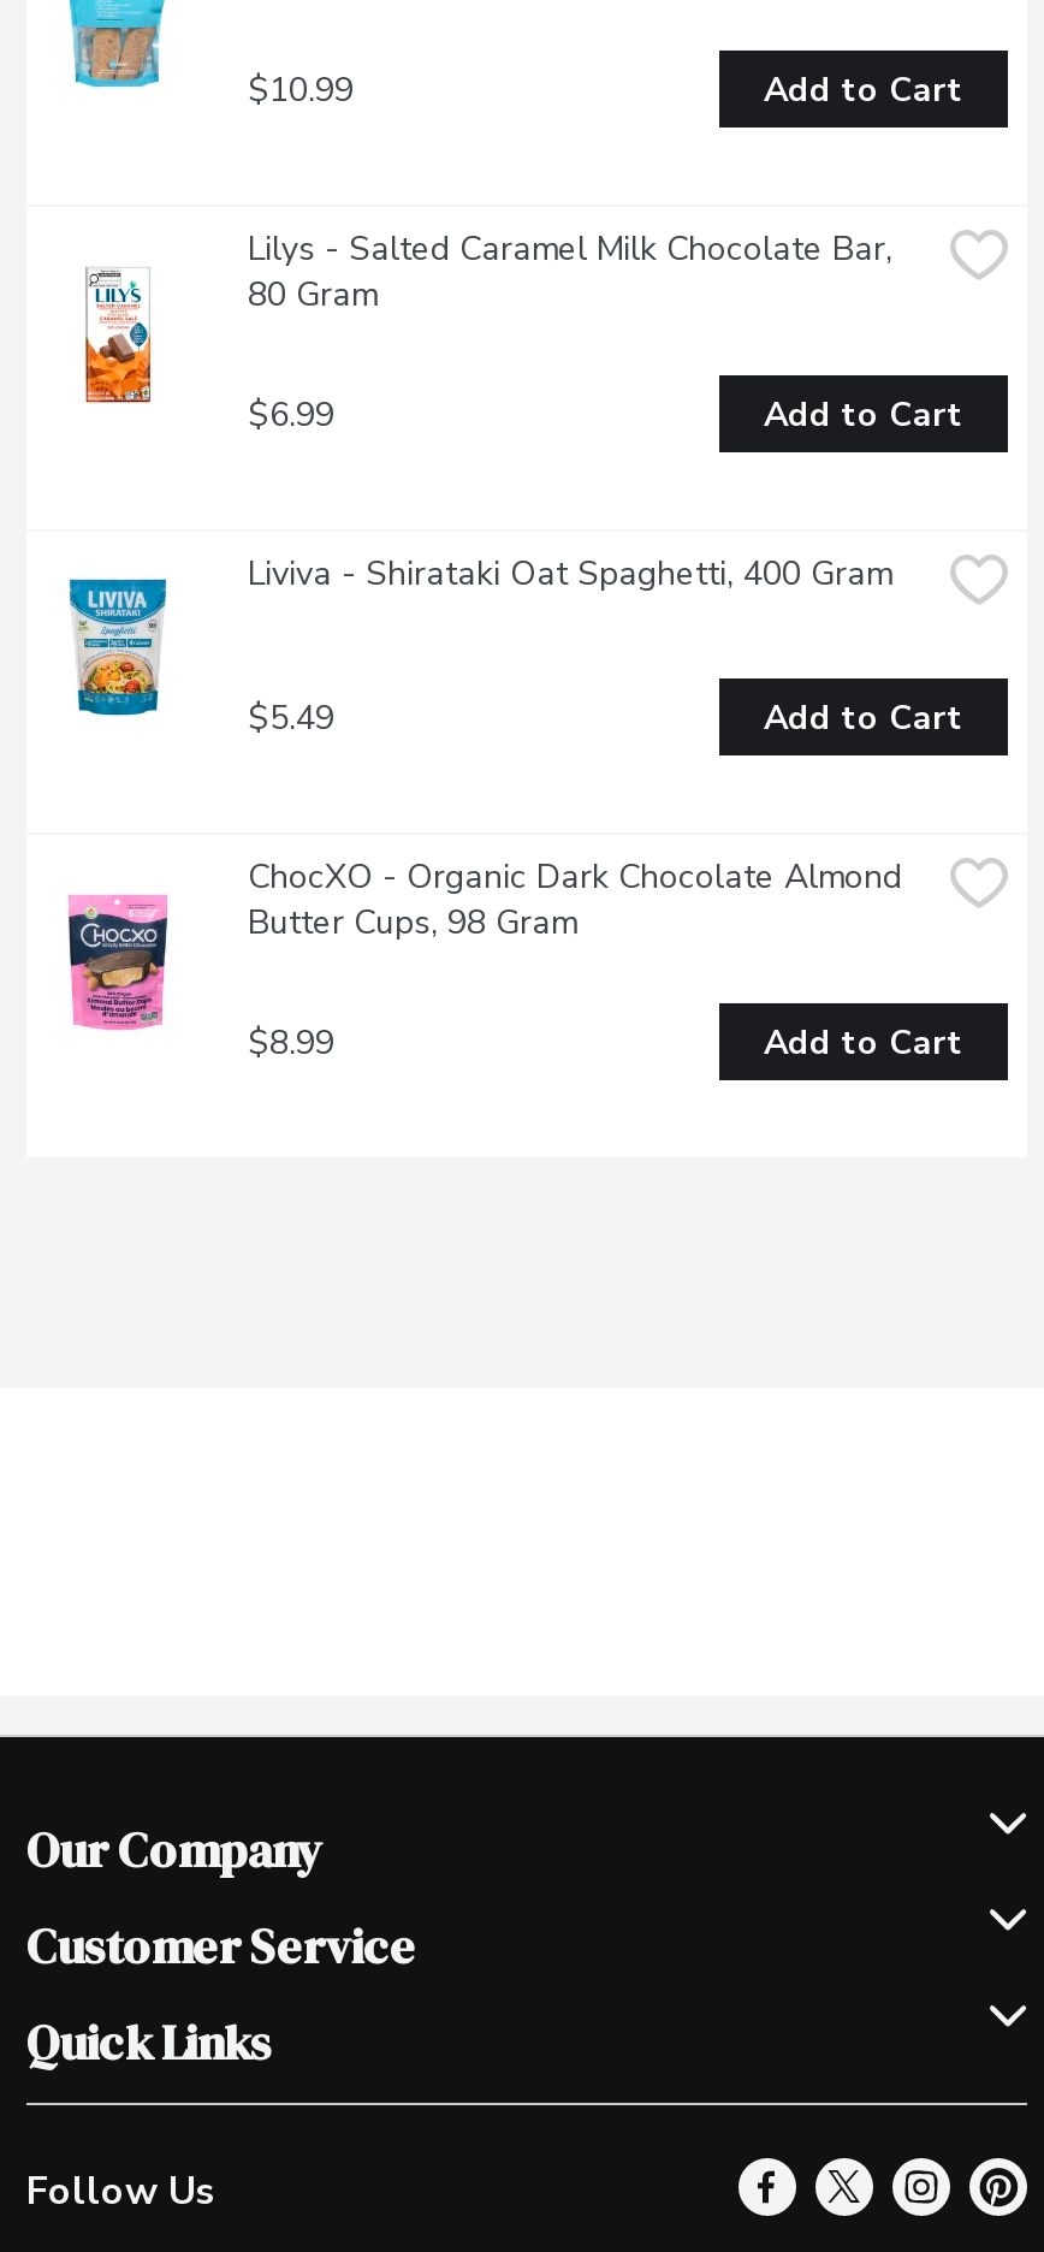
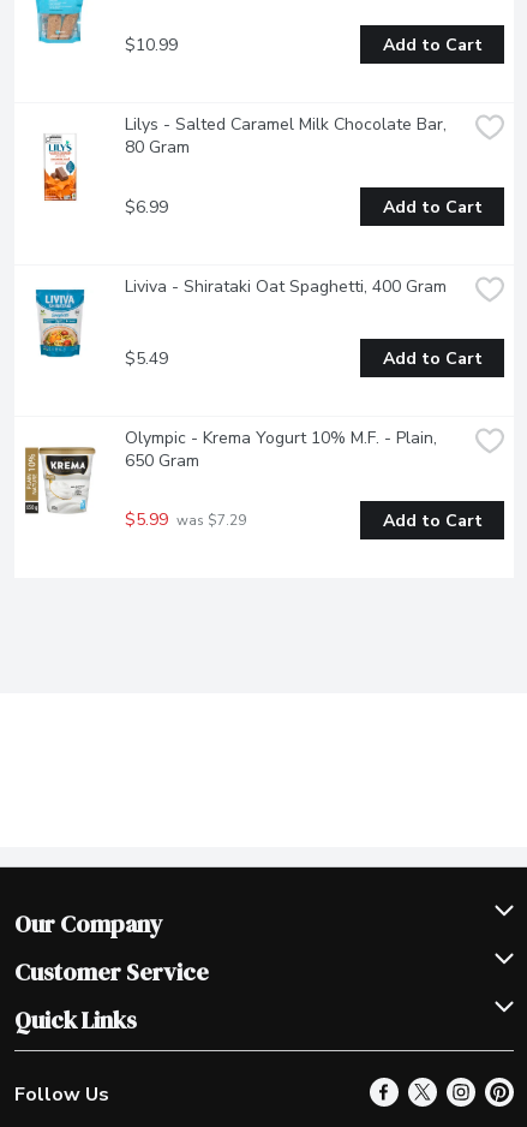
- [image]
- ChocXO - Organic Dark Chocolate Almond
- Butter Cups, 98 Gram
+ [image]
+ Olympic - Krema Yogurt 10% M.F. - Plain,
+ 650 Gram

- $8.99
+ $5.99 was $7.29
